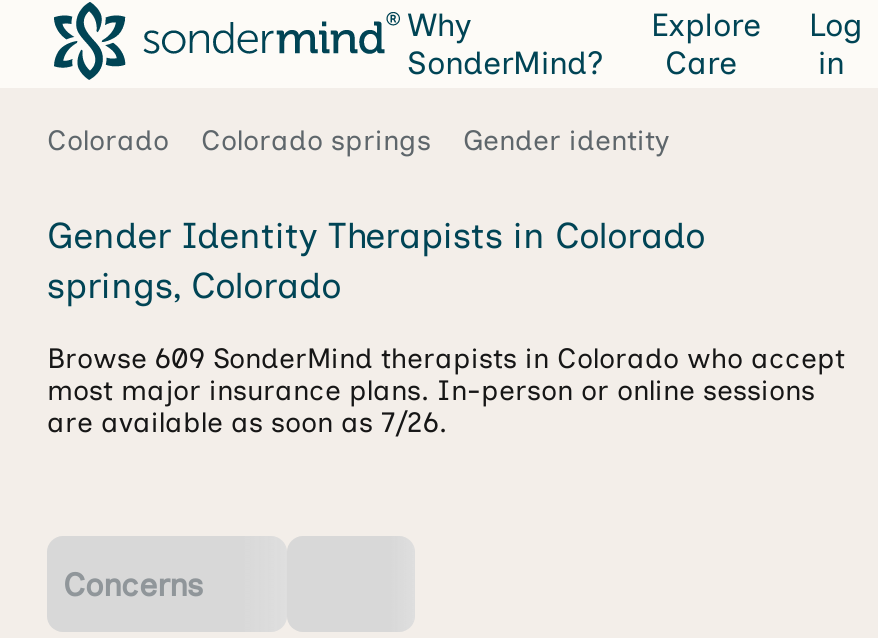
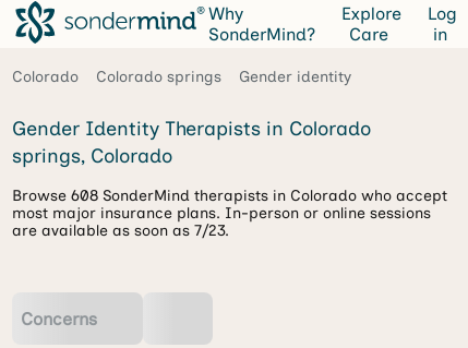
- Browse 609 SonderMind therapists in Colorado who accept
+ Browse 608 SonderMind therapists in Colorado who accept

- are available as soon as 7/26.
+ are available as soon as 7/23.
